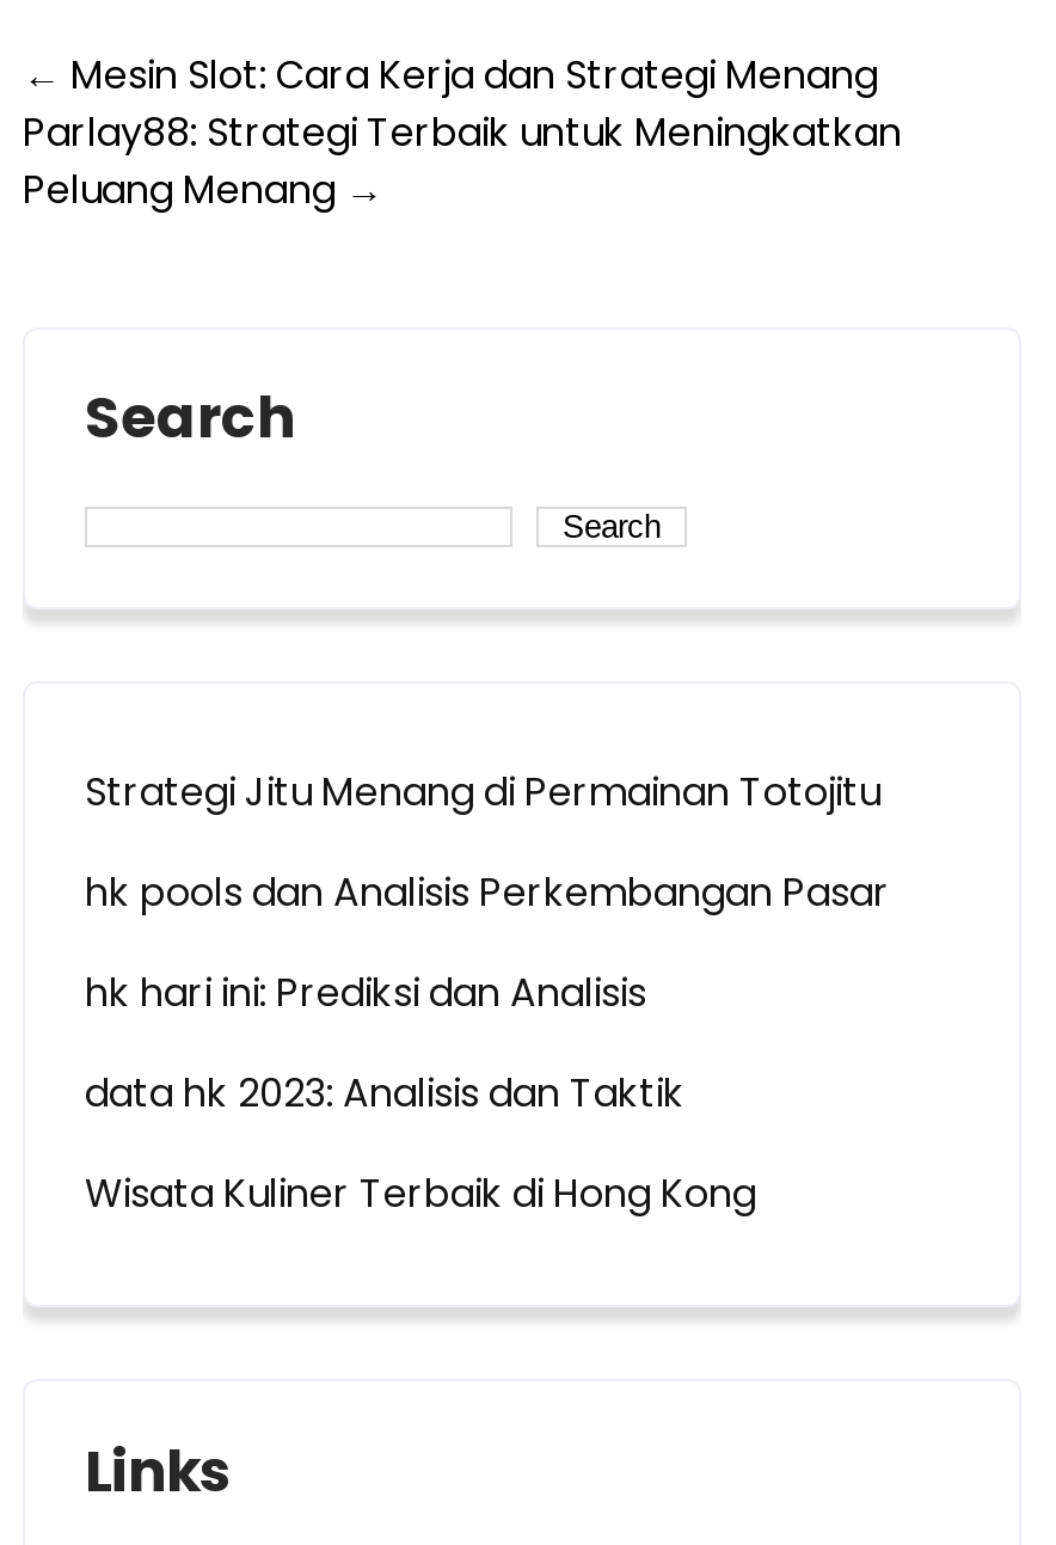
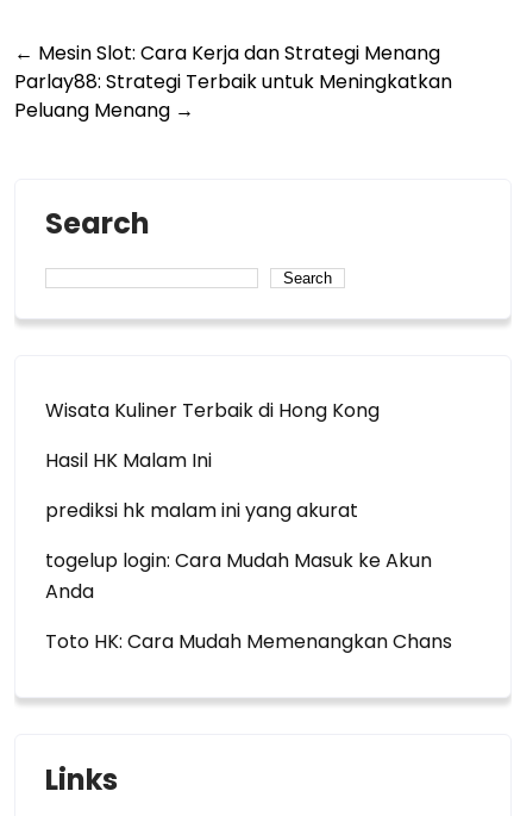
- Strategi Jitu Menang di Permainan Totojitu
- hk pools dan Analisis Perkembangan Pasar
- hk hari ini: Prediksi dan Analisis
- data hk 2023: Analisis dan Taktik

moved up: Wisata Kuliner Terbaik di Hong Kong

+ Hasil HK Malam Ini
+ prediksi hk malam ini yang akurat
+ togelup login: Cara Mudah Masuk ke Akun
+ Anda
+ Toto HK: Cara Mudah Memenangkan Chans
